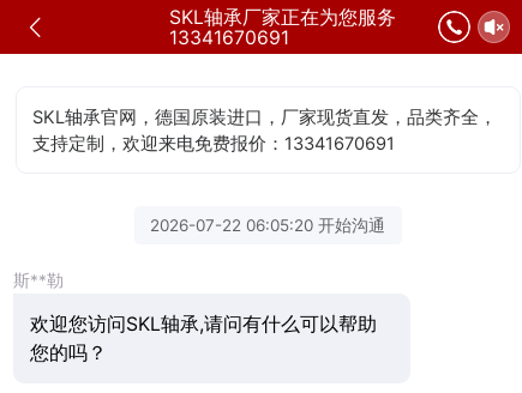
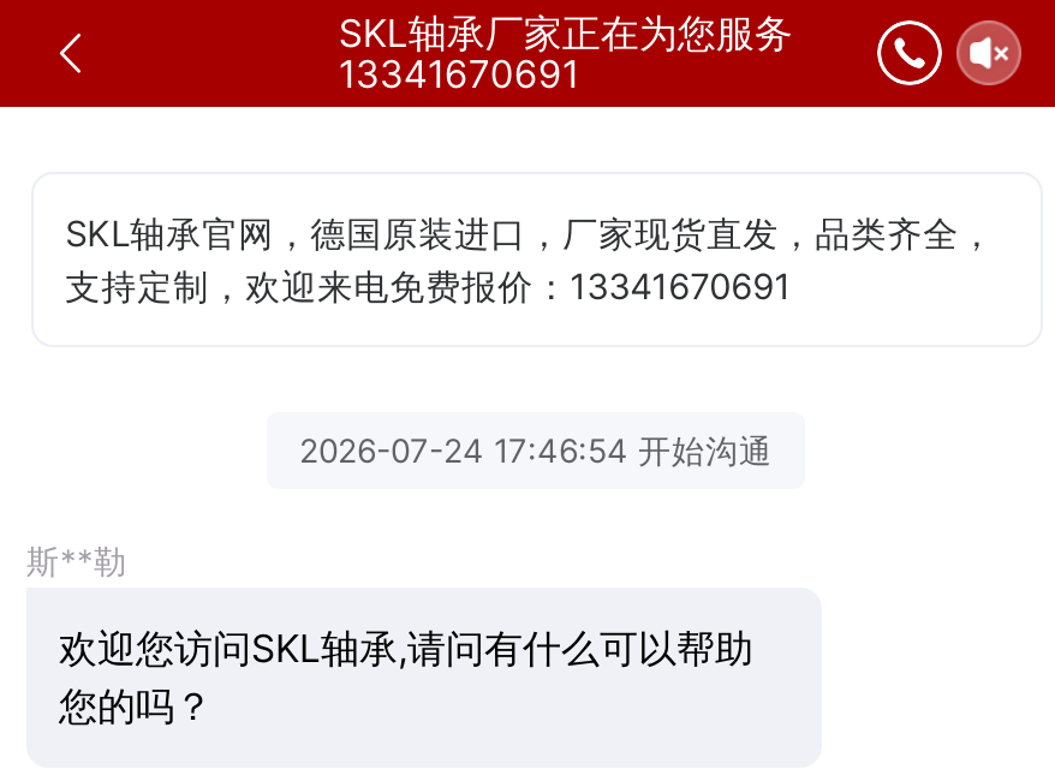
- 2026-07-22 06:05:20 开始沟通
+ 2026-07-24 17:46:54 开始沟通
